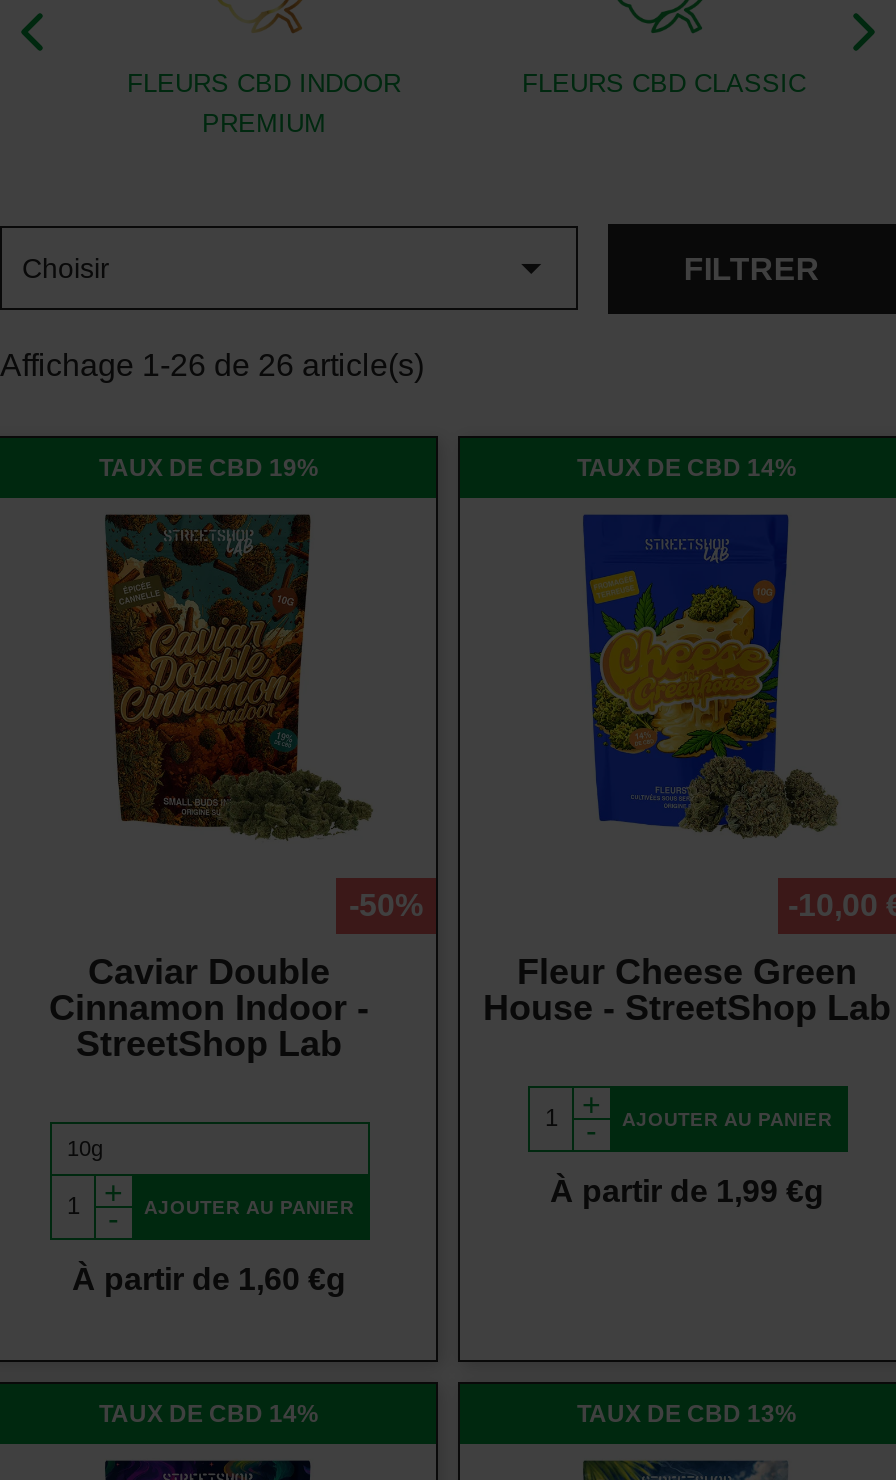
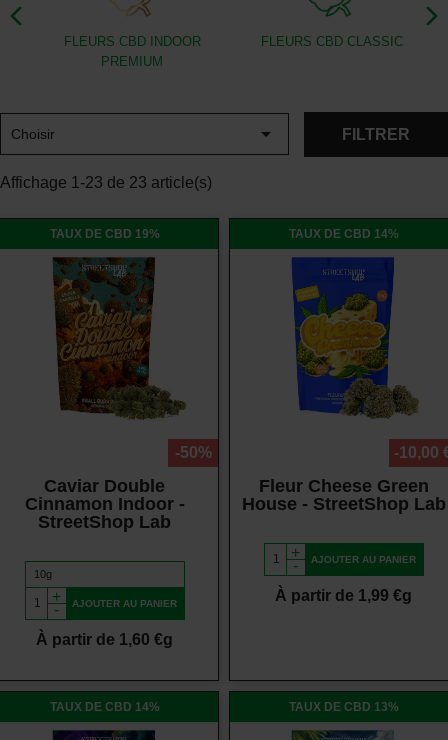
- Affichage 1-26 de 26 article(s)
+ Affichage 1-23 de 23 article(s)
